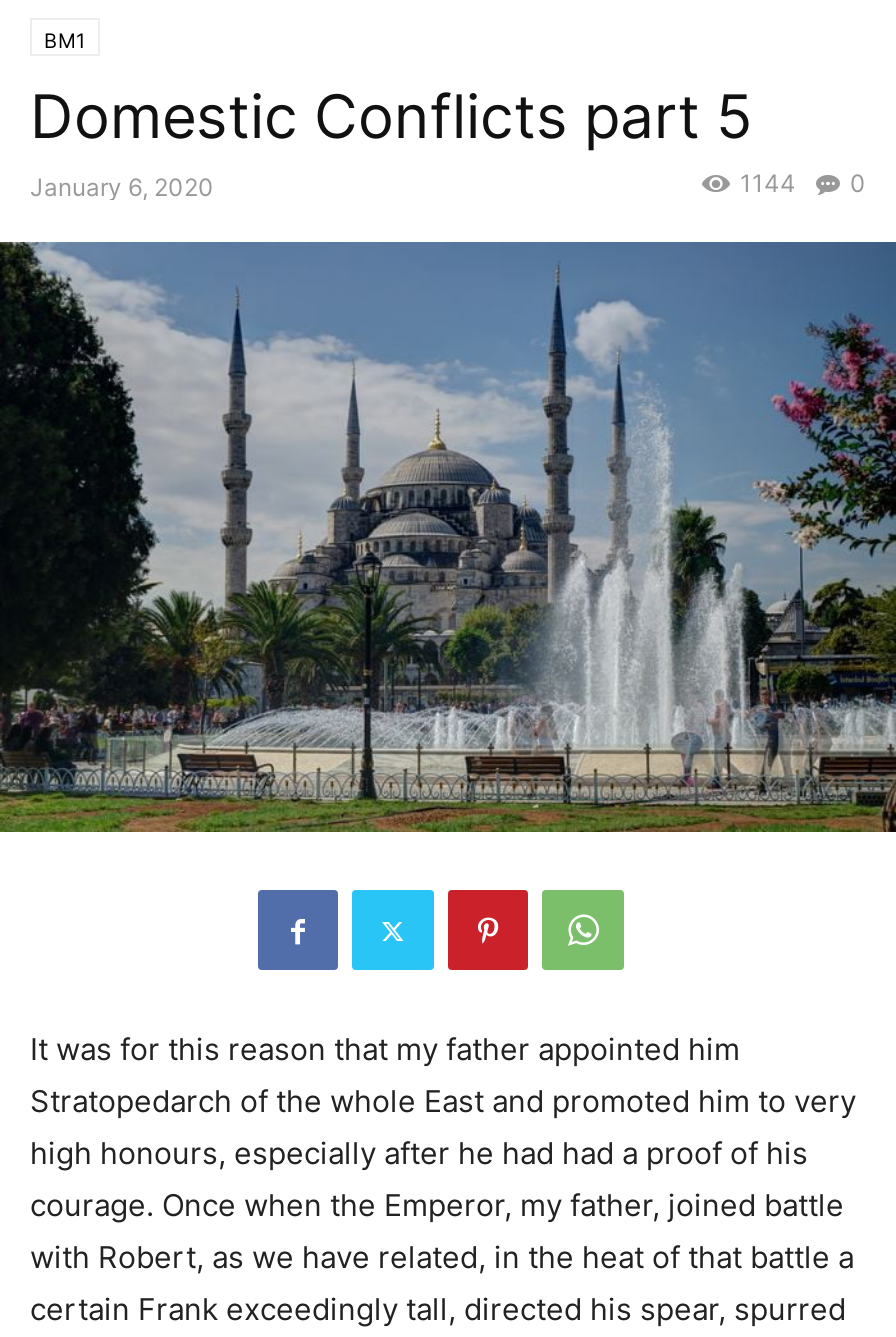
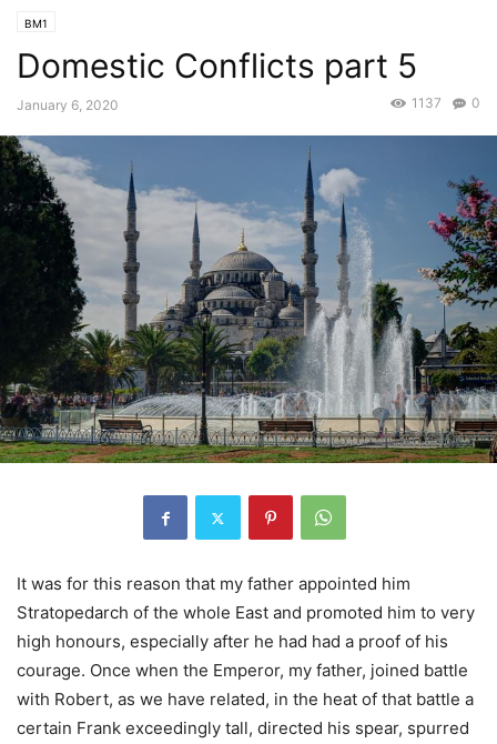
- 1144 0
+ 1137 0
